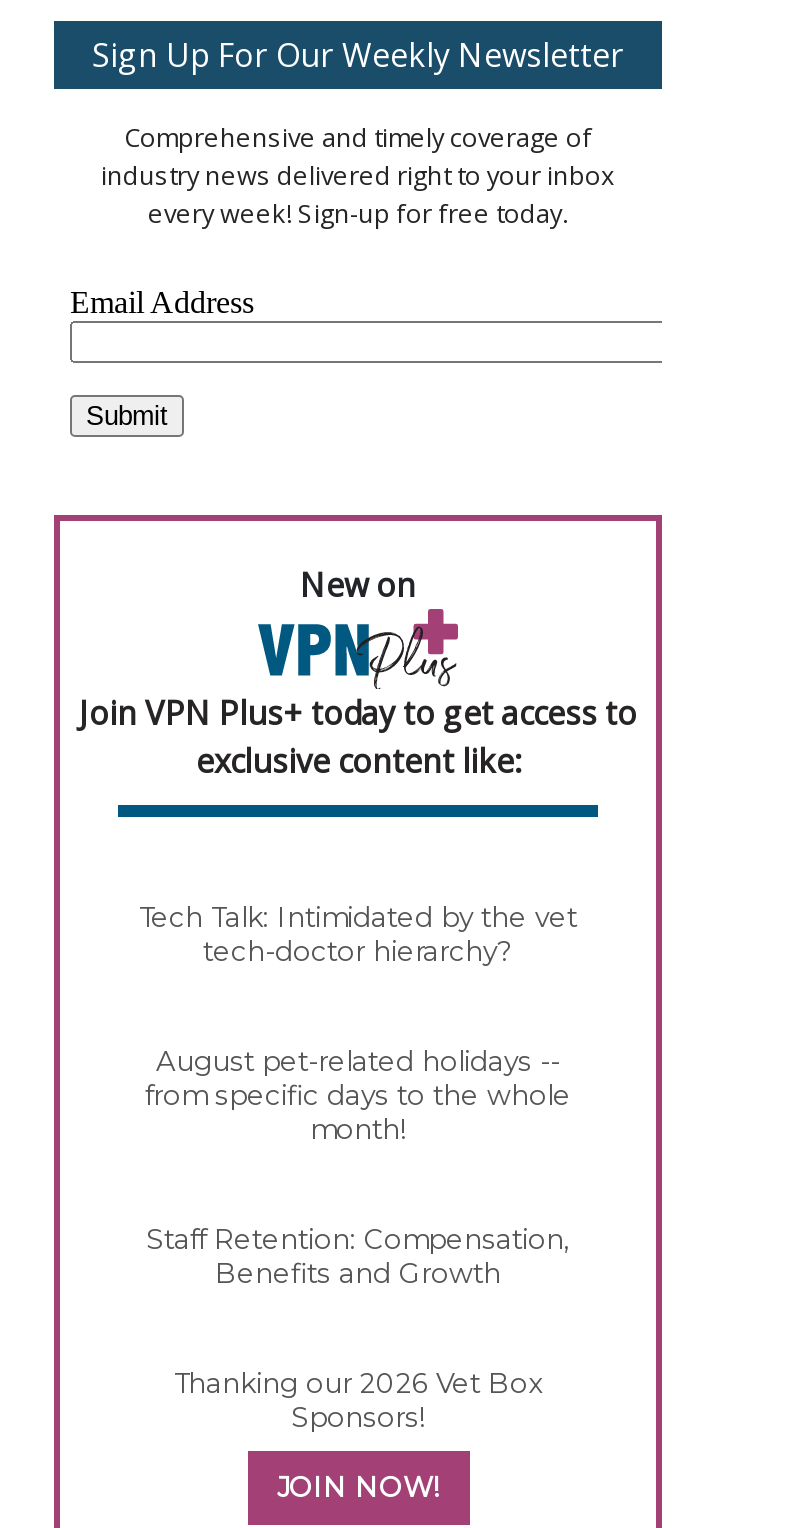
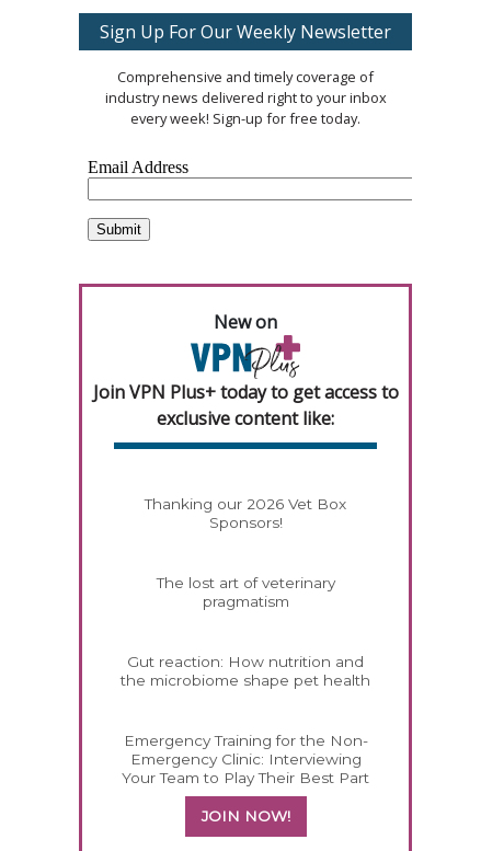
- Tech Talk: Intimidated by the vet
- tech-doctor hierarchy?
- August pet-related holidays --
- from specific days to the whole
- month!
- Staff Retention: Compensation,
- Benefits and Growth

moved up: Thanking our 2026 Vet Box | Sponsors!

+ The lost art of veterinary
+ pragmatism
+ Gut reaction: How nutrition and
+ the microbiome shape pet health
+ Emergency Training for the Non-
+ Emergency Clinic: Interviewing
+ Your Team to Play Their Best Part
